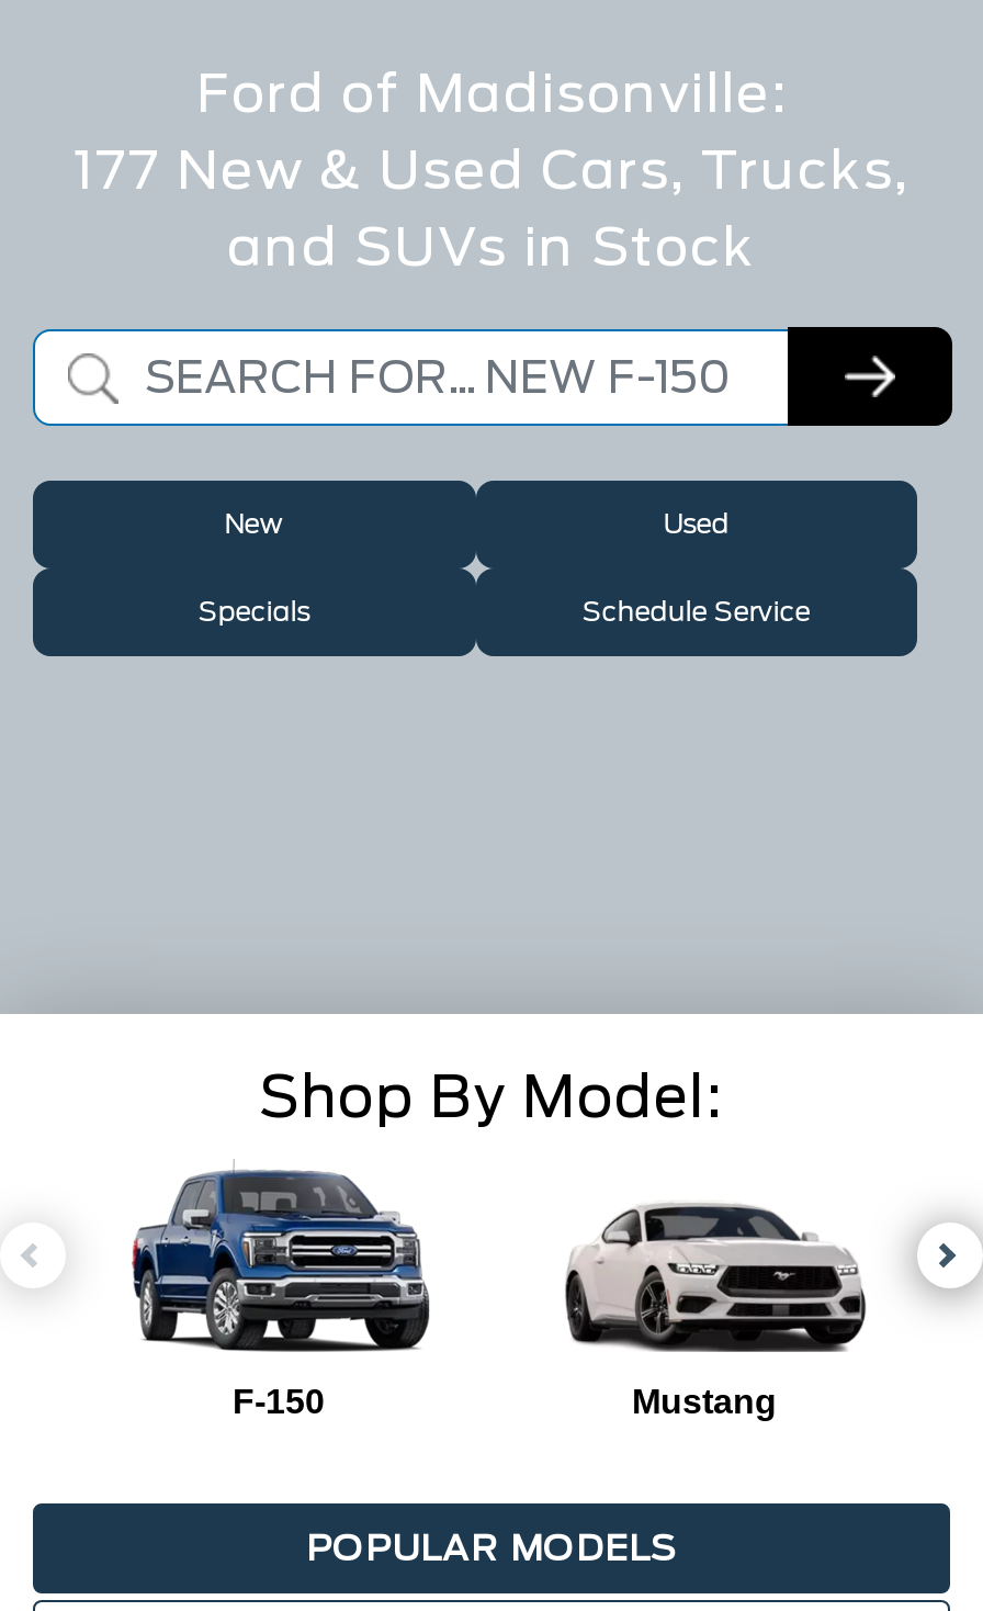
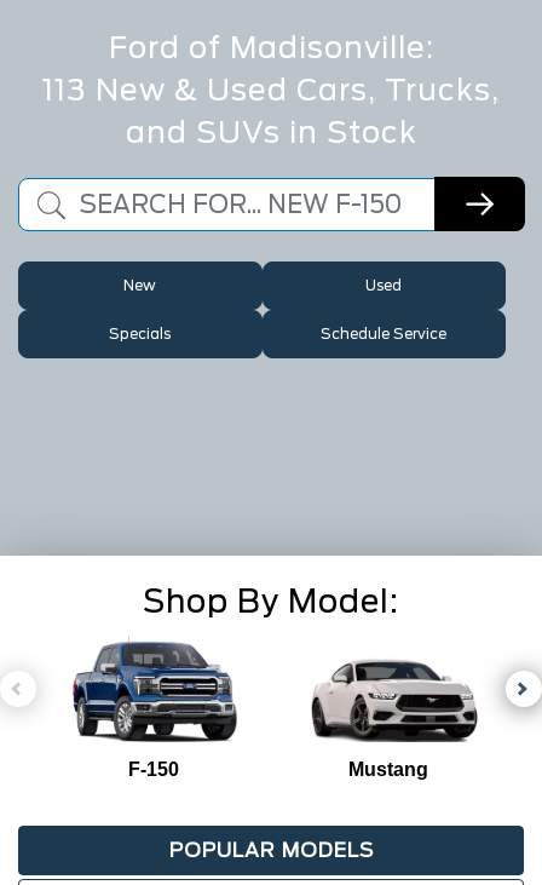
- 177 New & Used Cars, Trucks,
+ 113 New & Used Cars, Trucks,
